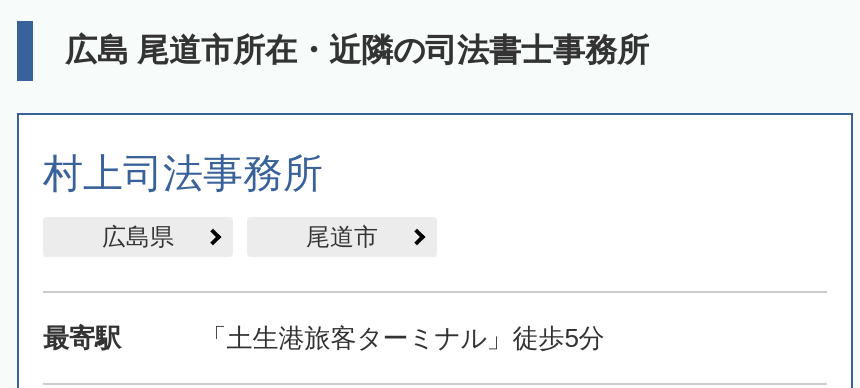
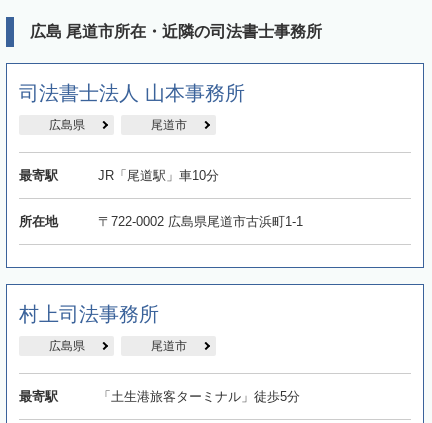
+ 司法書士法人 山本事務所
+ 広島県
+ 尾道市
+ 最寄駅
+ JR「尾道駅」車10分
+ 所在地
+ 〒722-0002 広島県尾道市古浜町1-1
